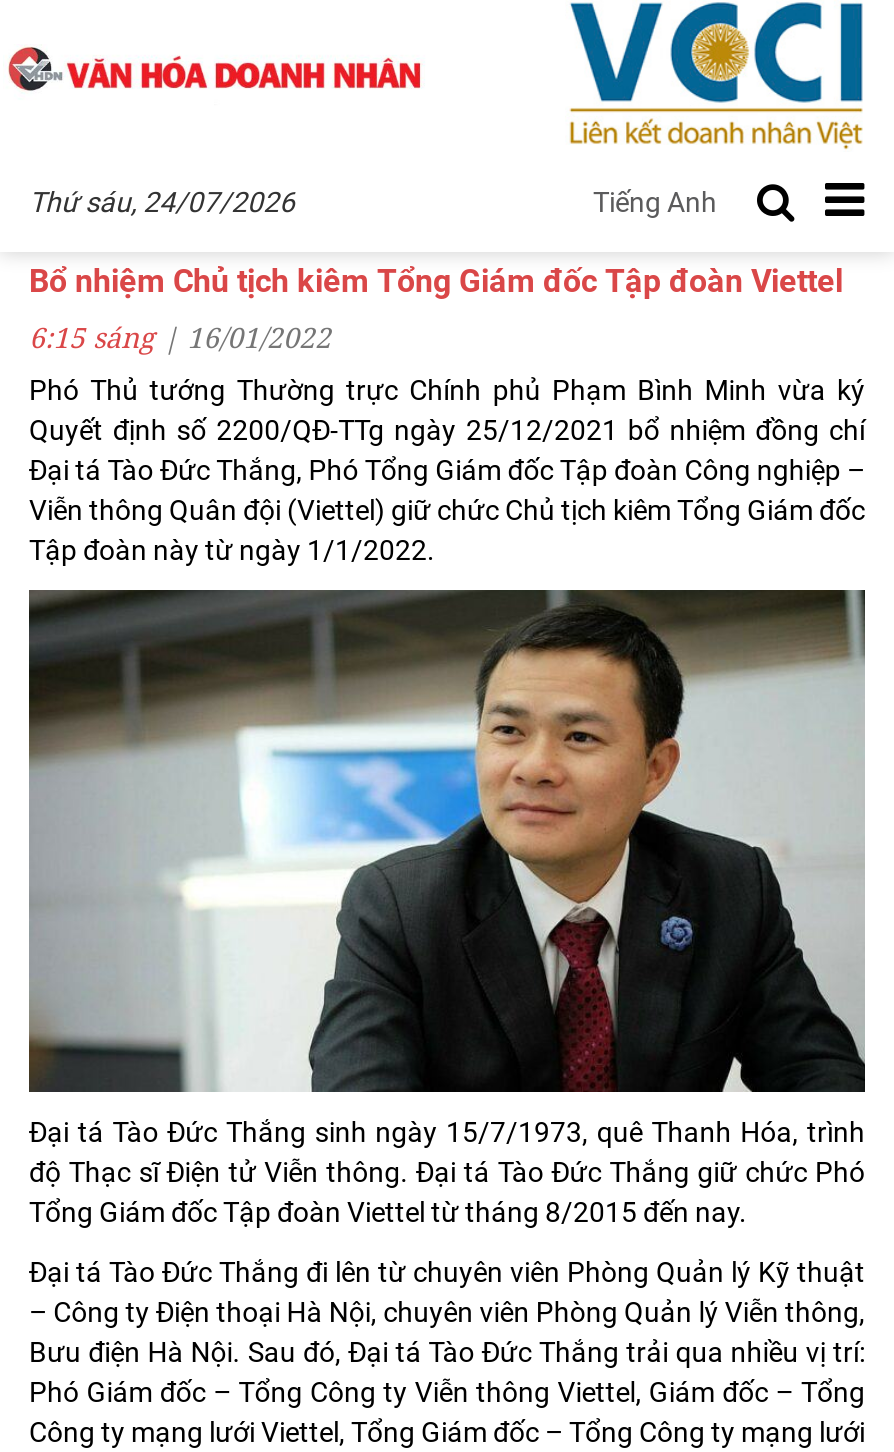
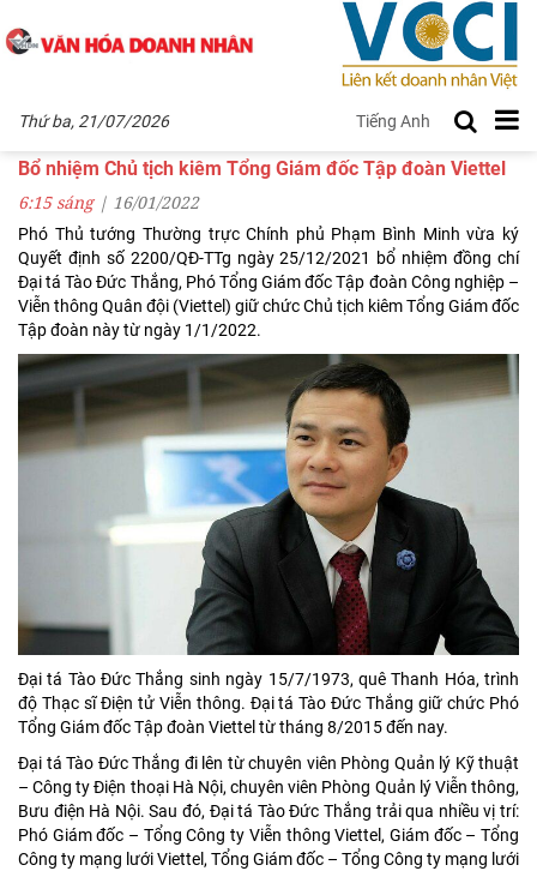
- Thứ sáu, 24/07/2026
+ Thứ ba, 21/07/2026
